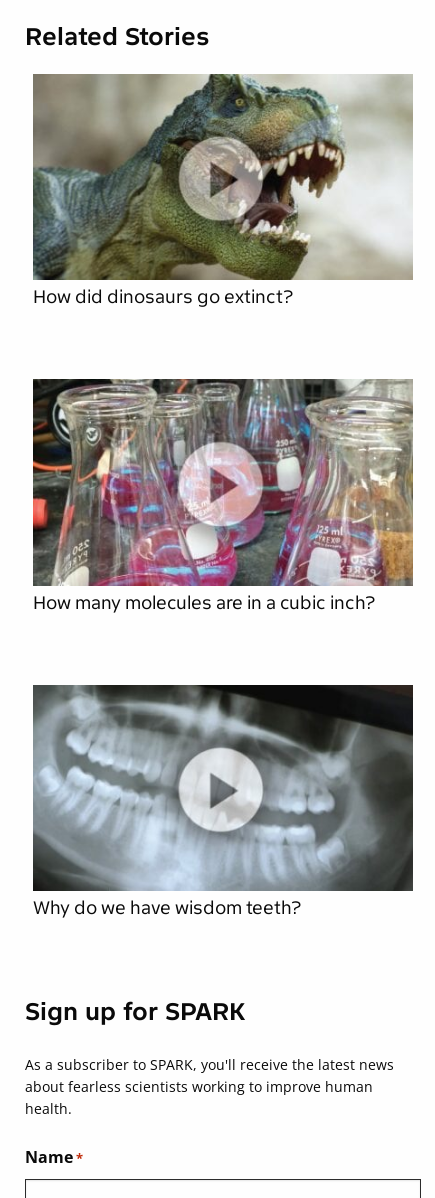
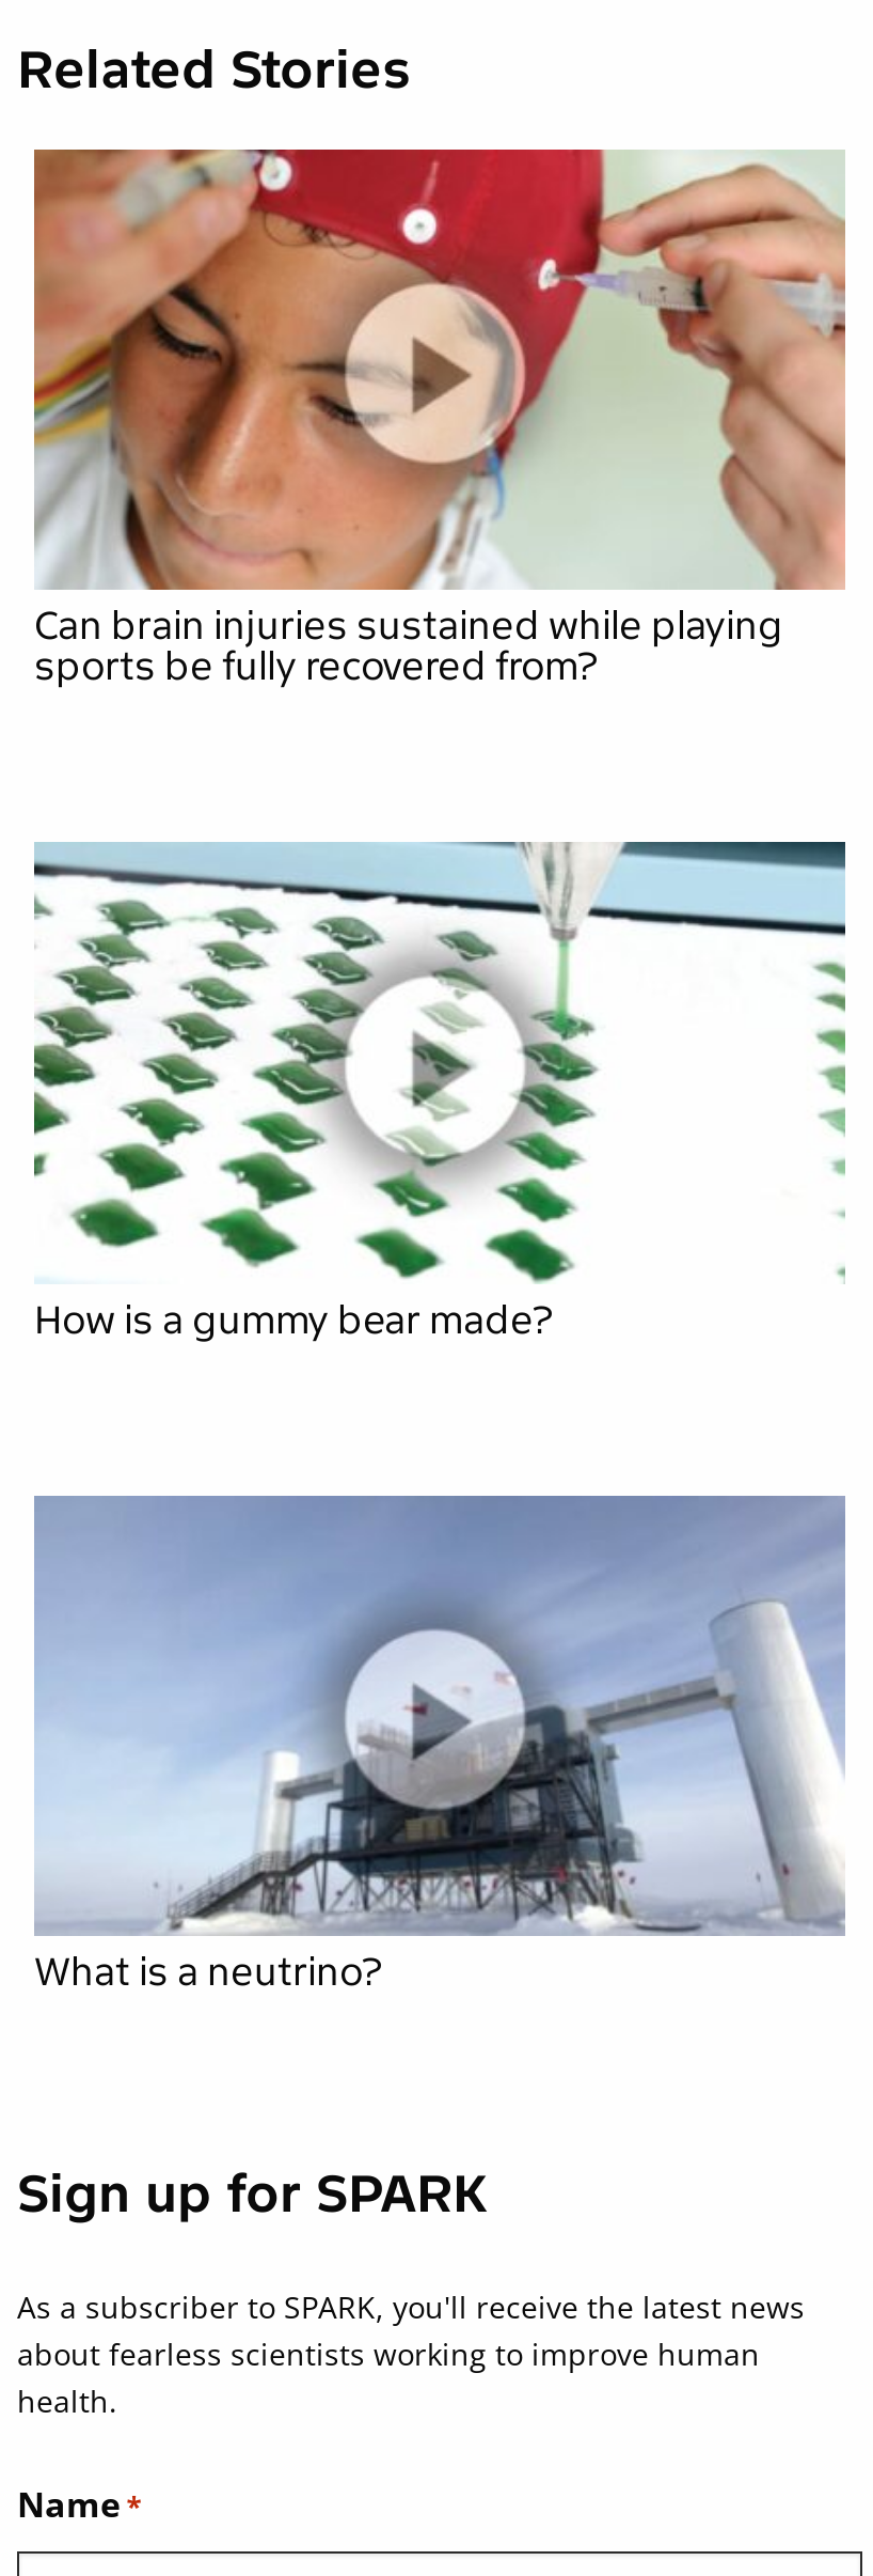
- [image]
- How did dinosaurs go extinct?
+ [image]
+ Can brain injuries sustained while playing
+ sports be fully recovered from?

- [image]
- How many molecules are in a cubic inch?
+ [image]
+ How is a gummy bear made?

- [image]
- Why do we have wisdom teeth?
+ [image]
+ What is a neutrino?
